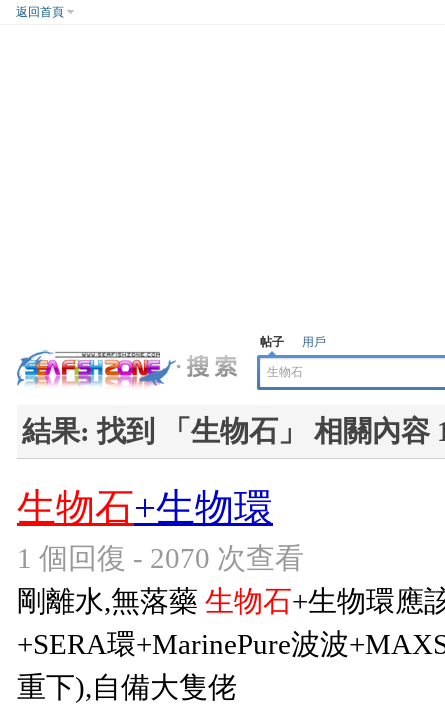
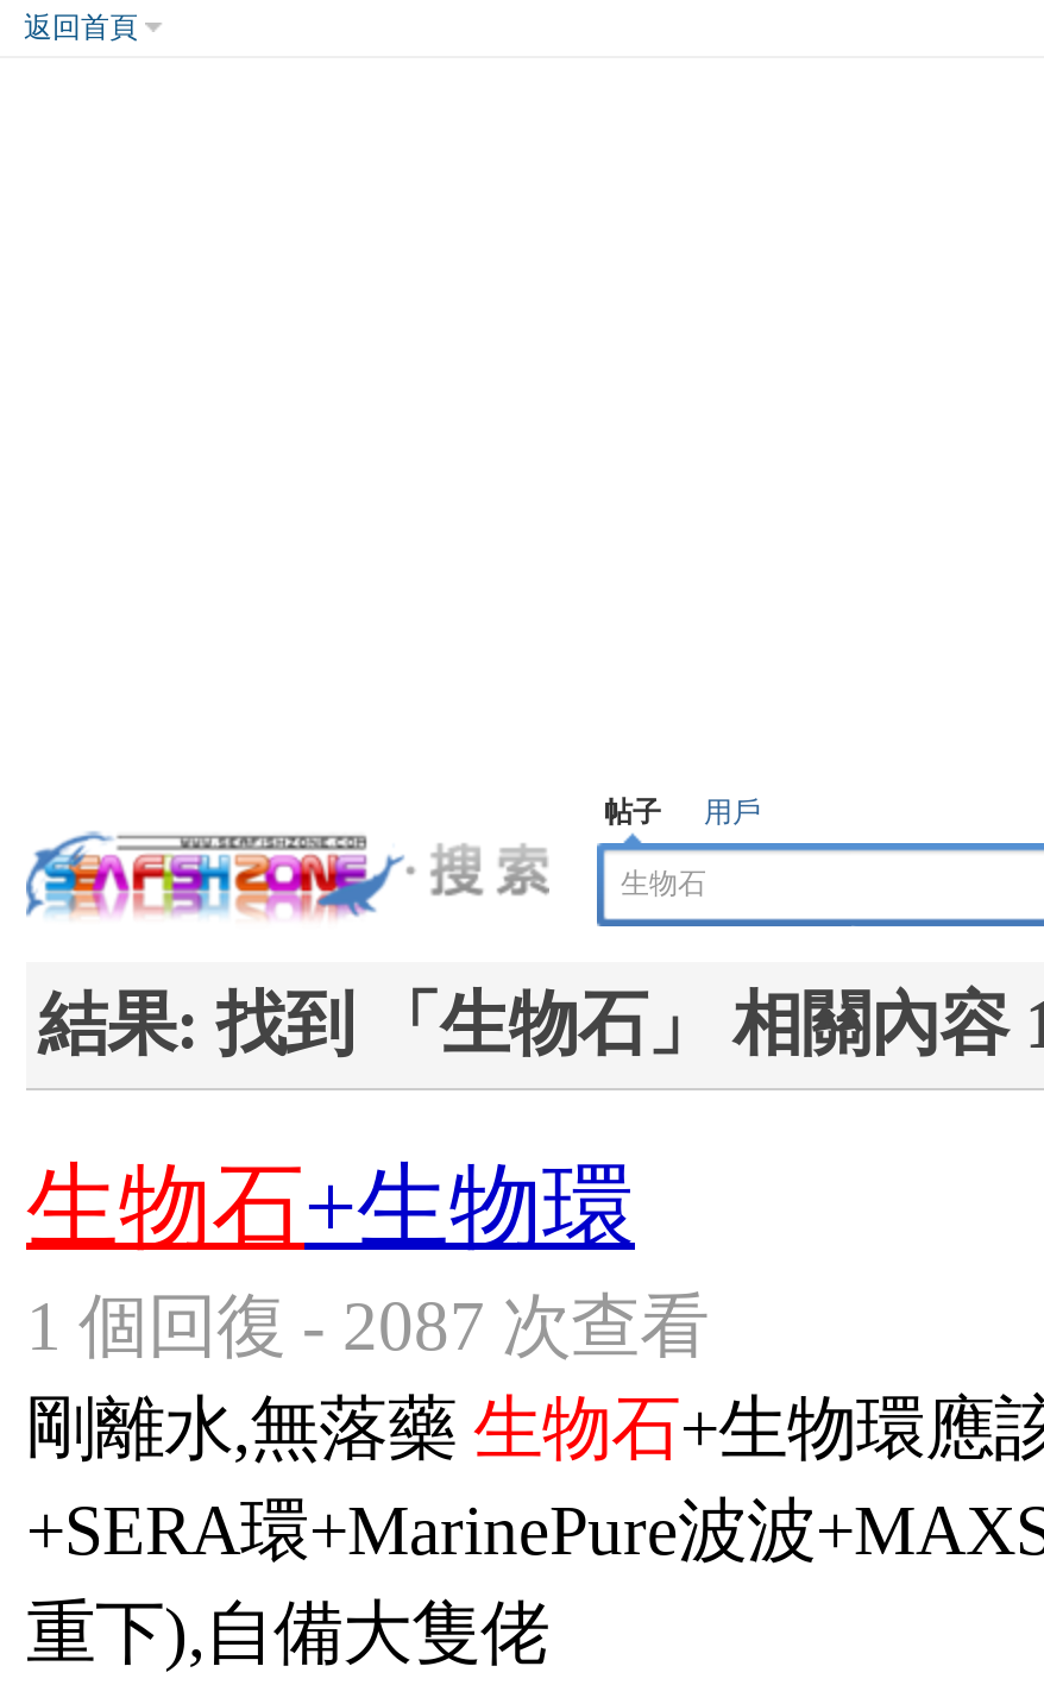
- 1 個回復 - 2070 次查看
+ 1 個回復 - 2087 次查看
